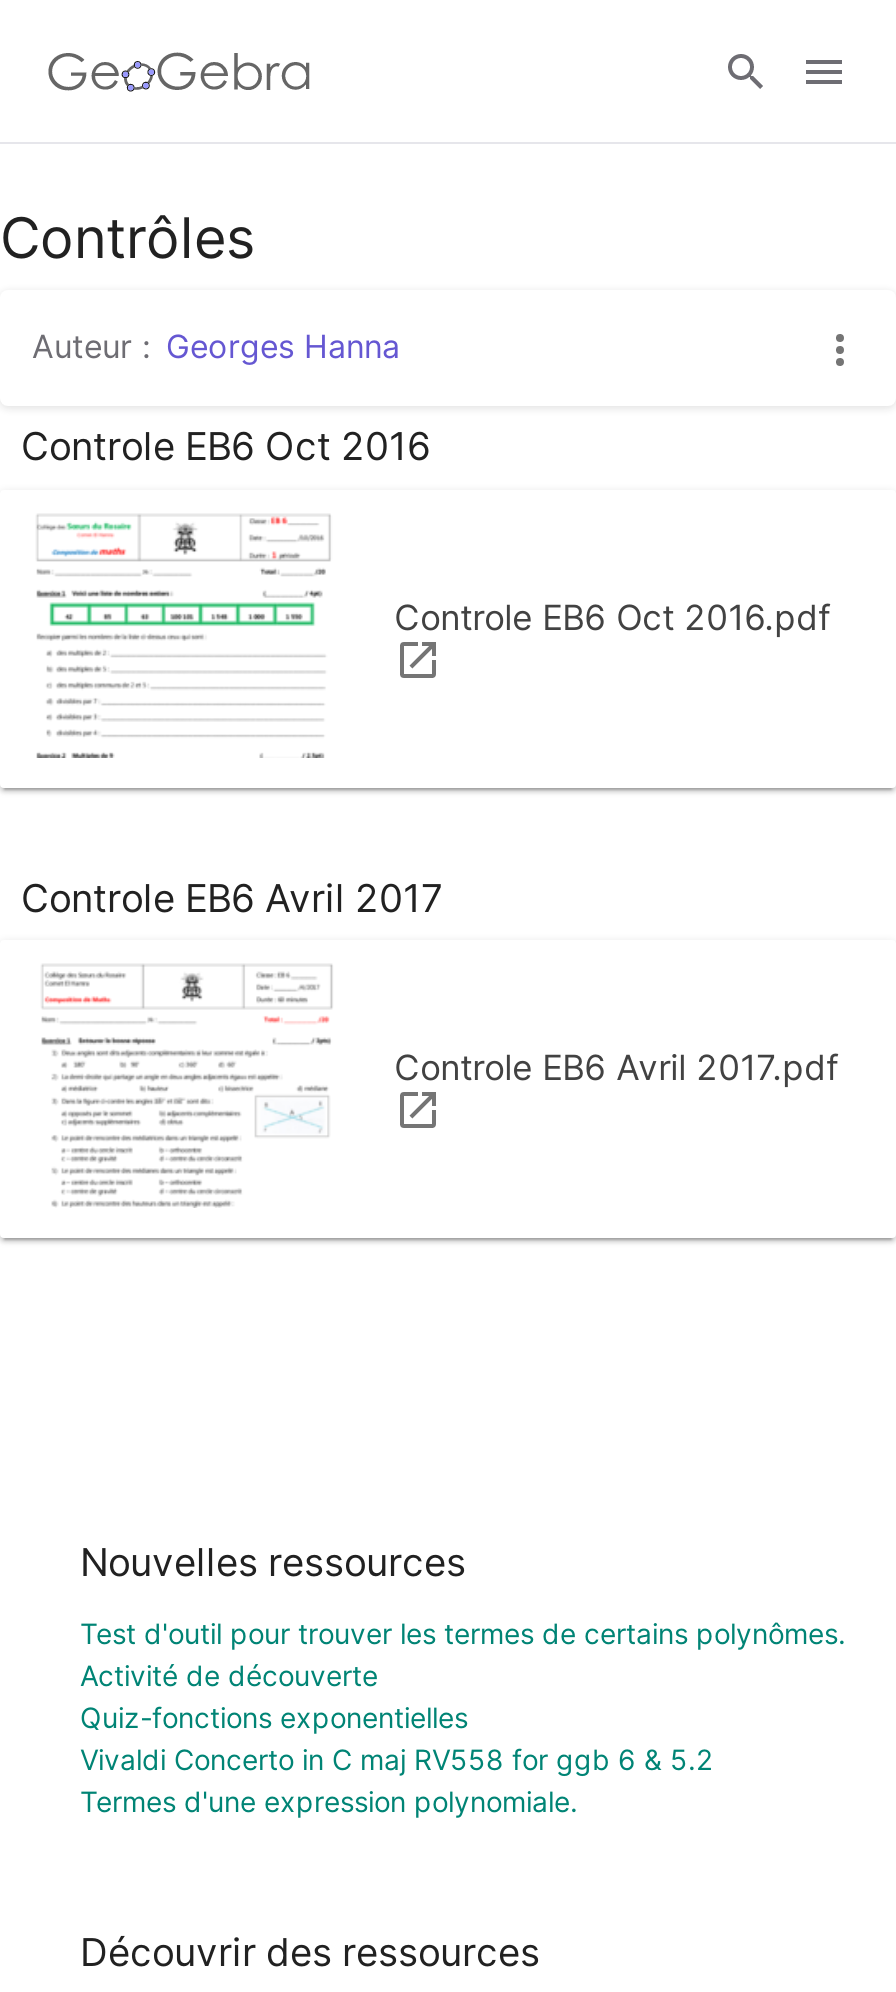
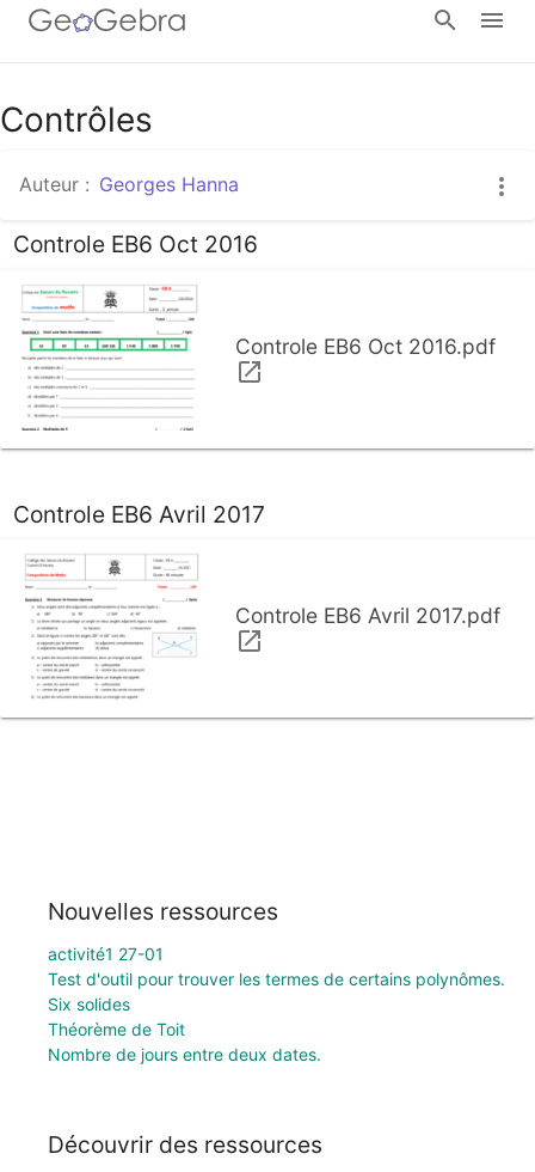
+ activité1 27-01

moved down: Test d'outil pour trouver les termes de certains polynômes.

- Activité de découverte
- Quiz-fonctions exponentielles
- Vivaldi Concerto in C maj RV558 for ggb 6 & 5.2
- Termes d'une expression polynomiale.
+ Six solides
+ Théorème de Toit
+ Nombre de jours entre deux dates.
